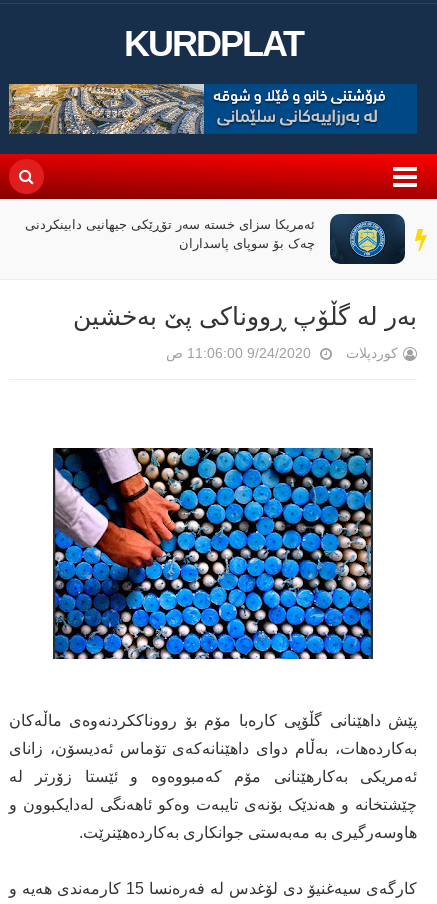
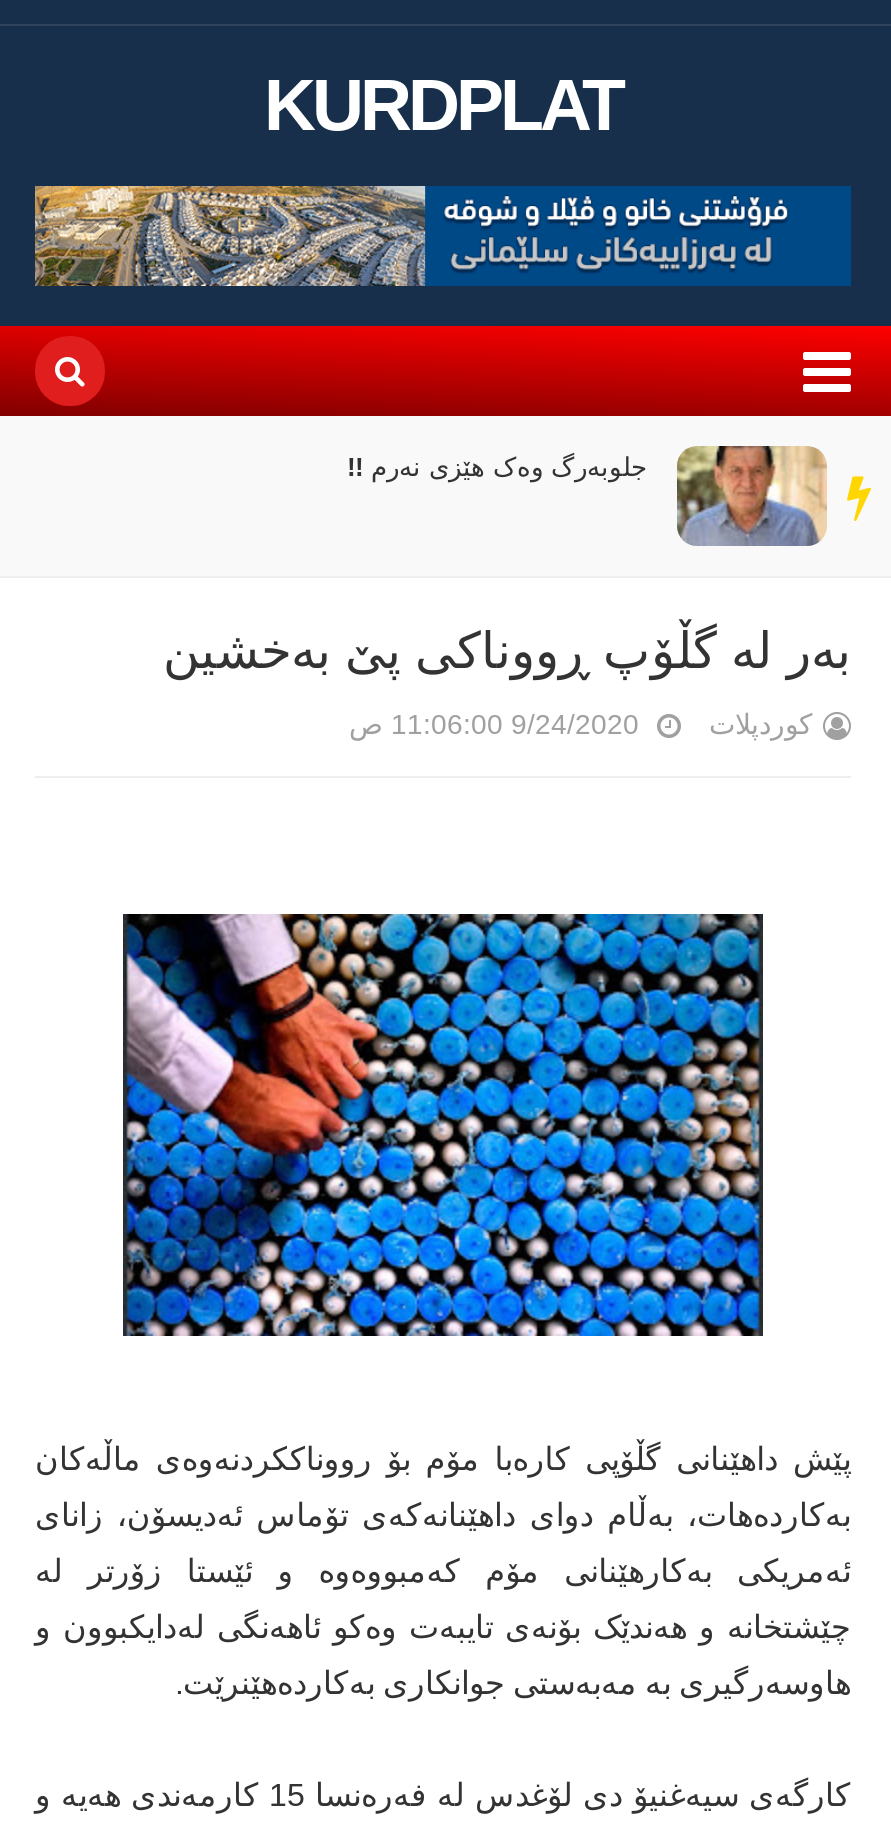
- [image]
- ئەمریکا سزای خستە سەر تۆڕێکی جیهانیی دابینکردنی
- چەک بۆ سوپای پاسداران
+ [image]
+ جلوبەرگ وەک هێزی نەرم !!
